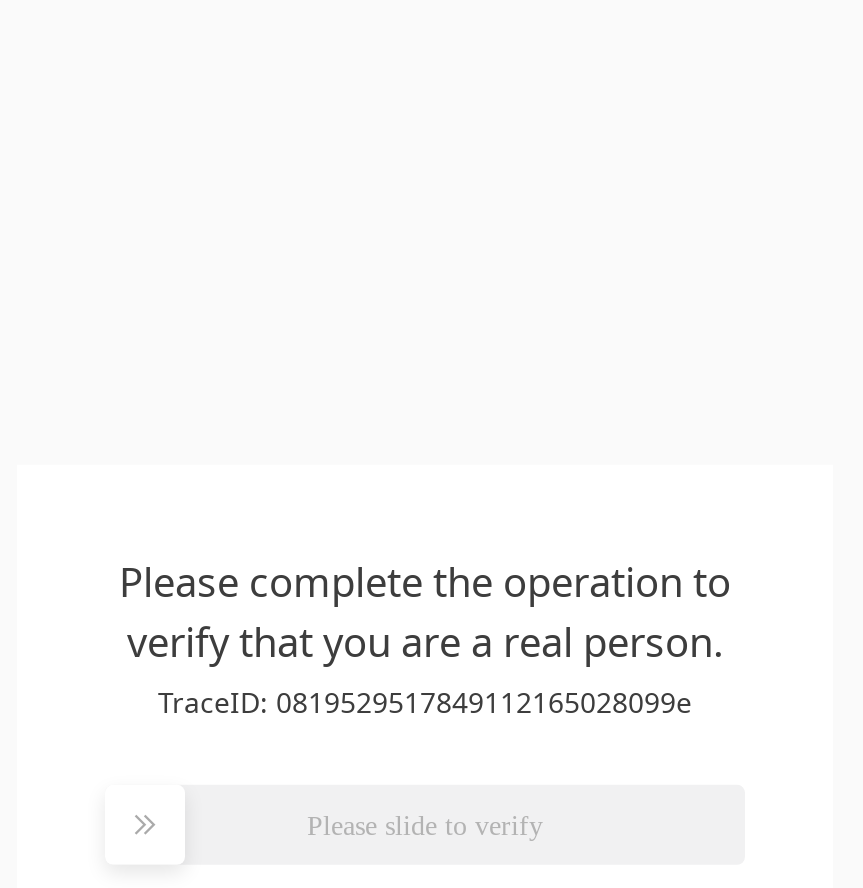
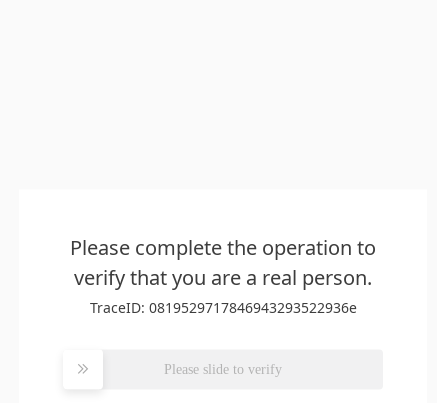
- TraceID: 0819529517849112165028099e
+ TraceID: 0819529717846943293522936e
